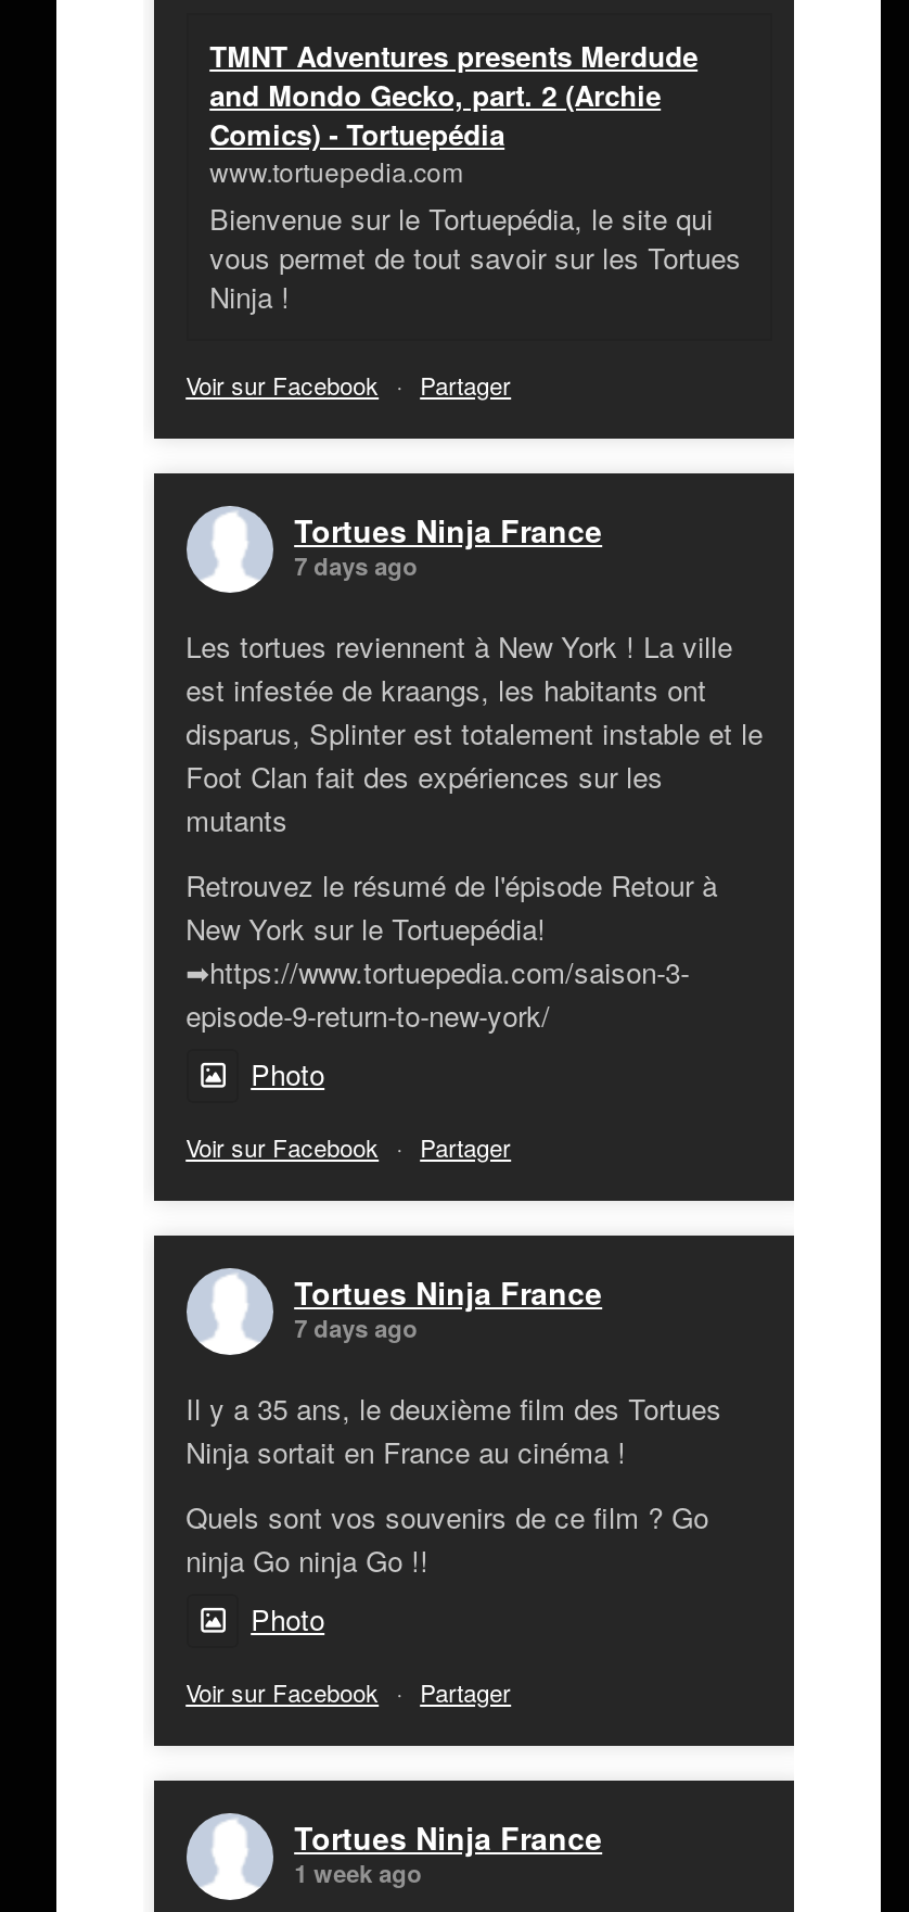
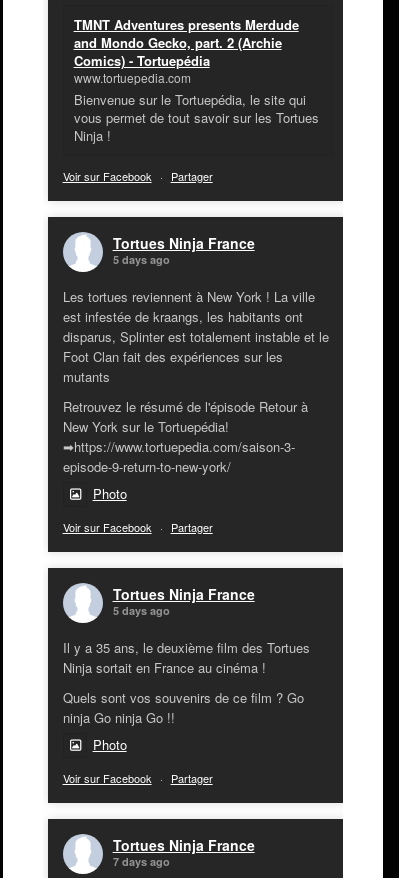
- 7 days ago
+ 5 days ago

- 7 days ago
+ 5 days ago

- 1 week ago
+ 7 days ago
